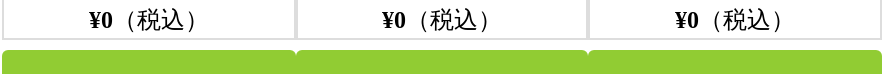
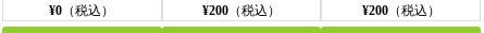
- ¥0（税込）
+ ¥200（税込）

- ¥0（税込）
+ ¥200（税込）
